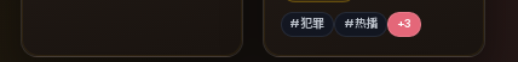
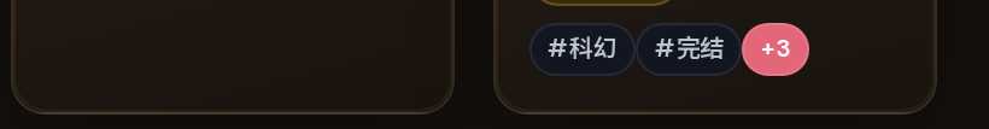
- #犯罪
- #热播
+ #科幻
+ #完结
